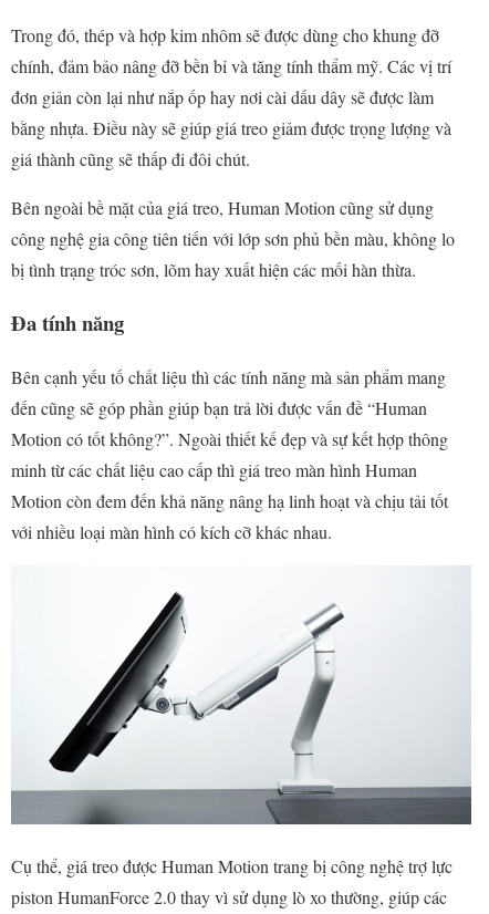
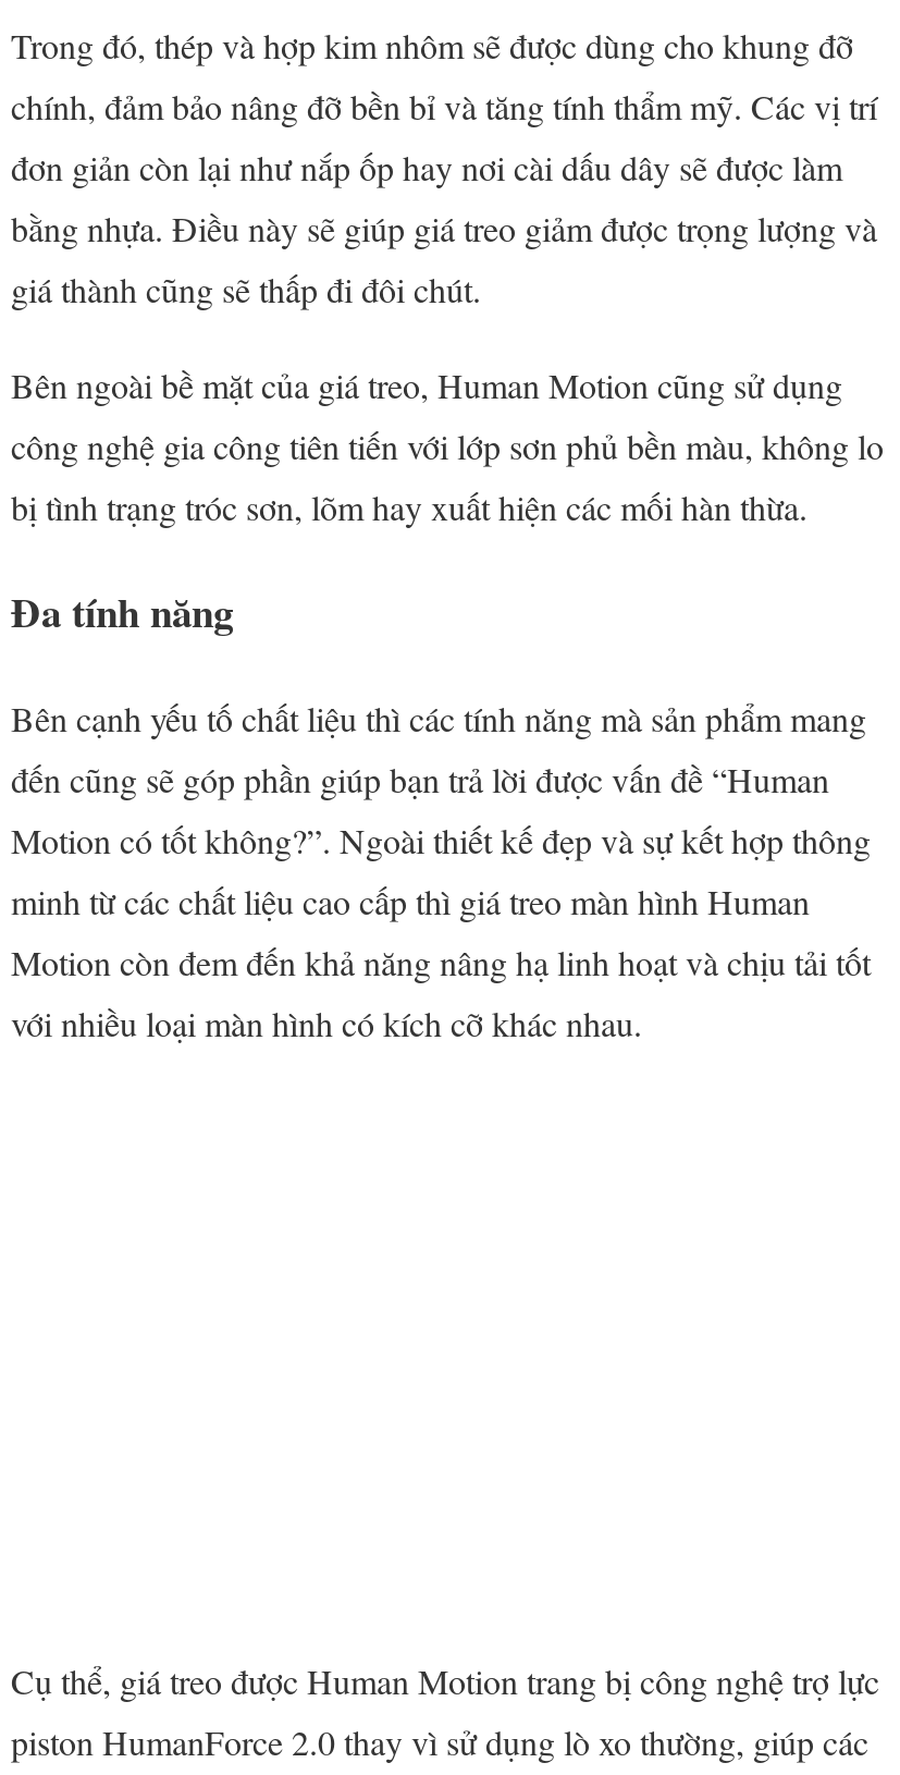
- [image]
